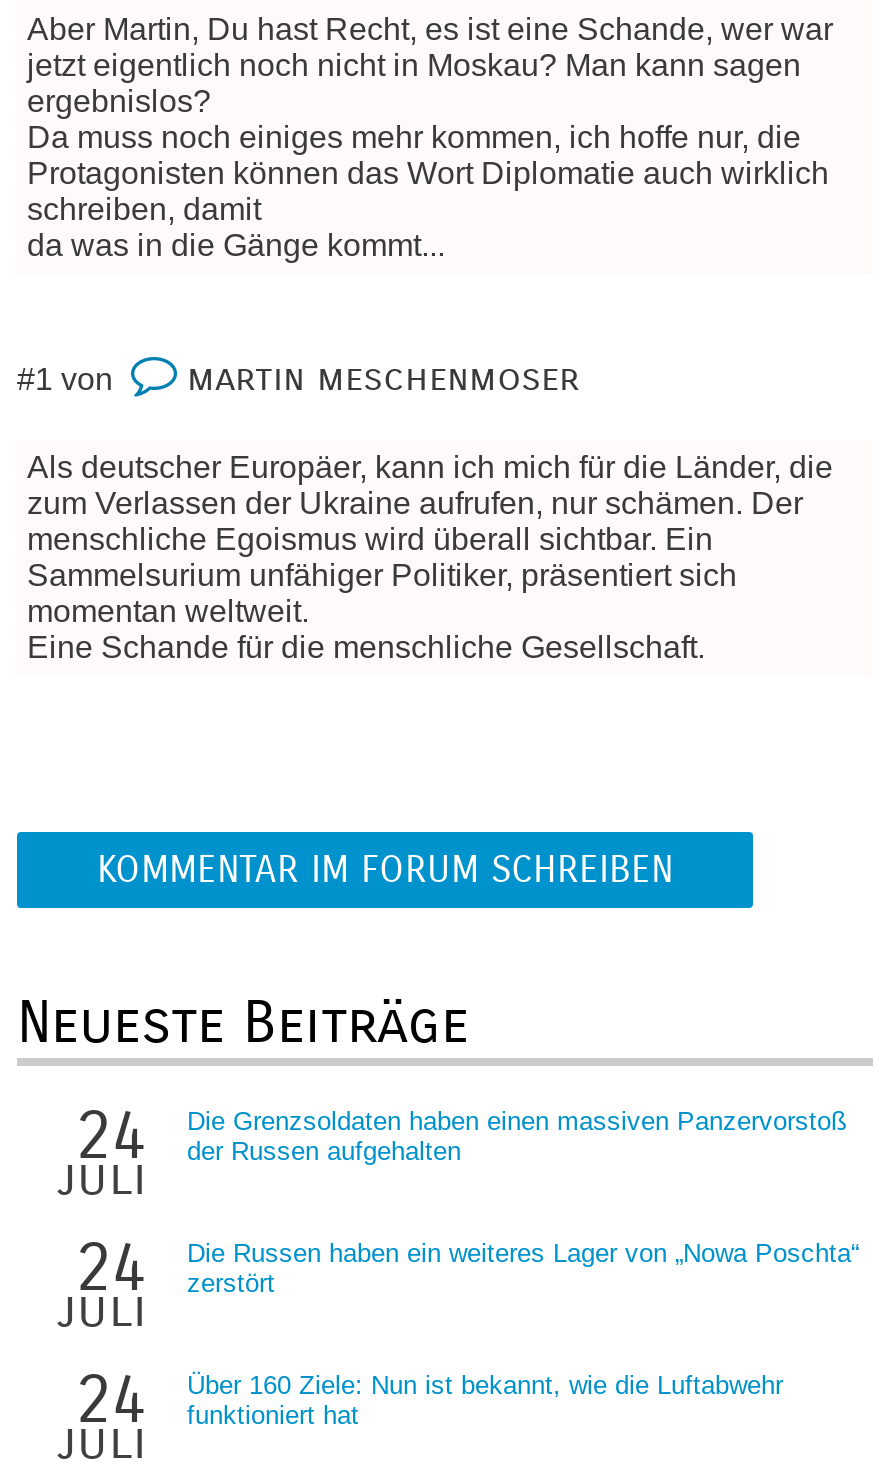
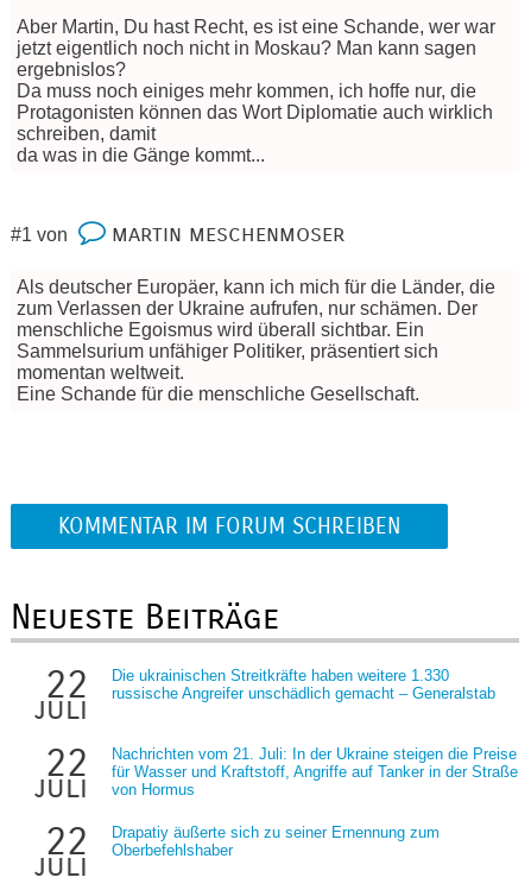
- 24
+ 22

- Die Grenzsoldaten haben einen massiven Panzervorstoß
- der Russen aufgehalten
+ Die ukrainischen Streitkräfte haben weitere 1.330
+ russische Angreifer unschädlich gemacht – Generalstab

- 24
+ 22

- Die Russen haben ein weiteres Lager von „Nowa Poschta“
- zerstört
- 24
+ Nachrichten vom 21. Juli: In der Ukraine steigen die Preise
+ für Wasser und Kraftstoff, Angriffe auf Tanker in der Straße
+ von Hormus
+ 22

- Über 160 Ziele: Nun ist bekannt, wie die Luftabwehr
- funktioniert hat
+ Drapatiy äußerte sich zu seiner Ernennung zum
+ Oberbefehlshaber
